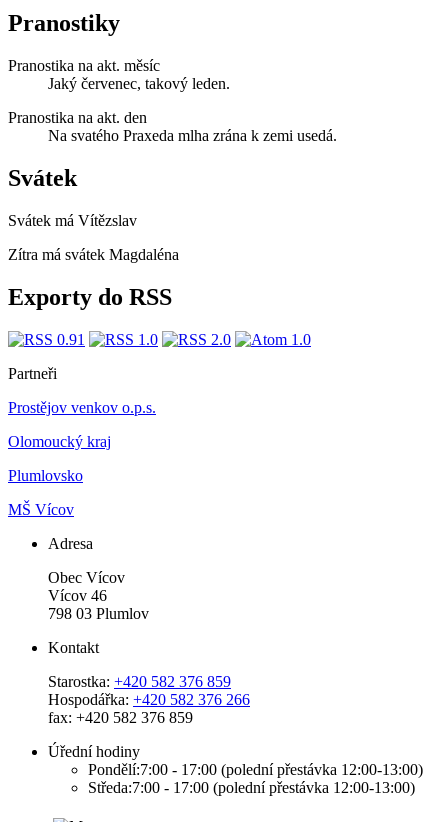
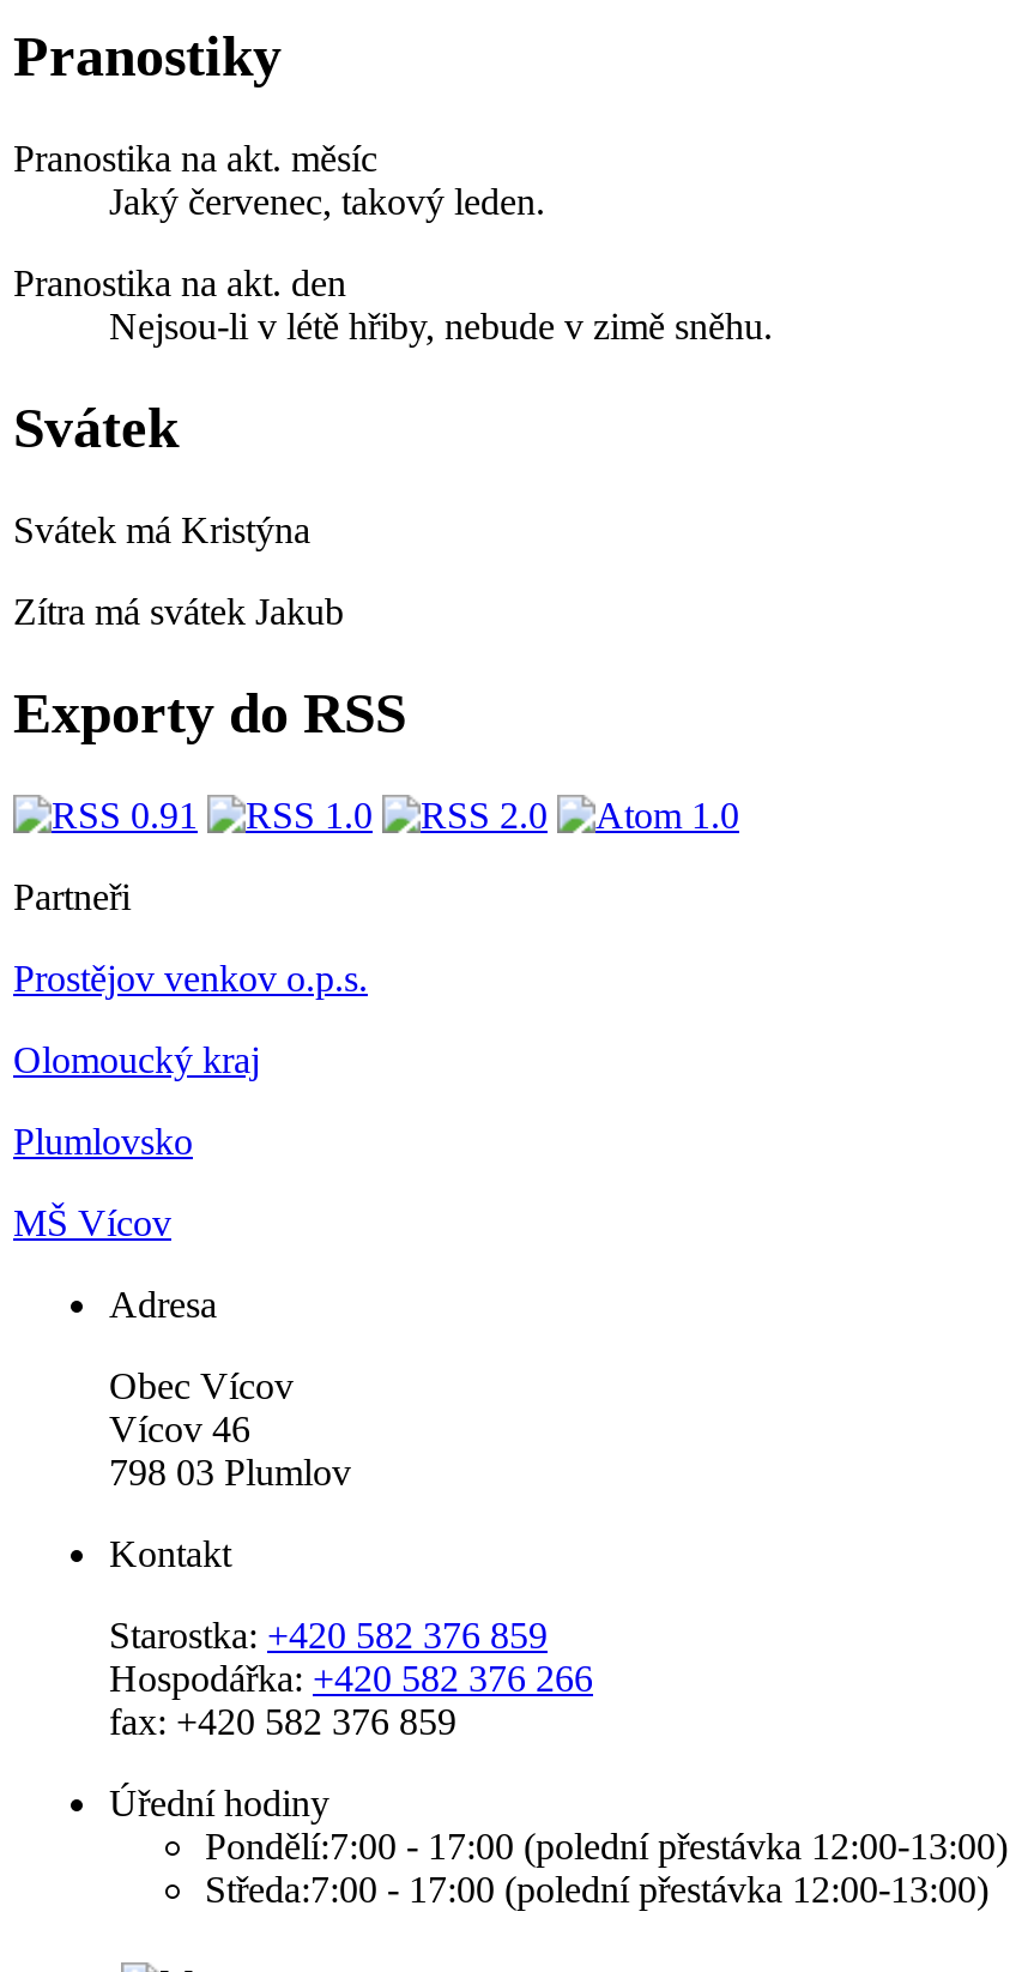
- Na svatého Praxeda mlha zrána k zemi usedá.
+ Nejsou-li v létě hřiby, nebude v zimě sněhu.

- Svátek má Vítězslav
+ Svátek má Kristýna

- Zítra má svátek Magdaléna
+ Zítra má svátek Jakub
